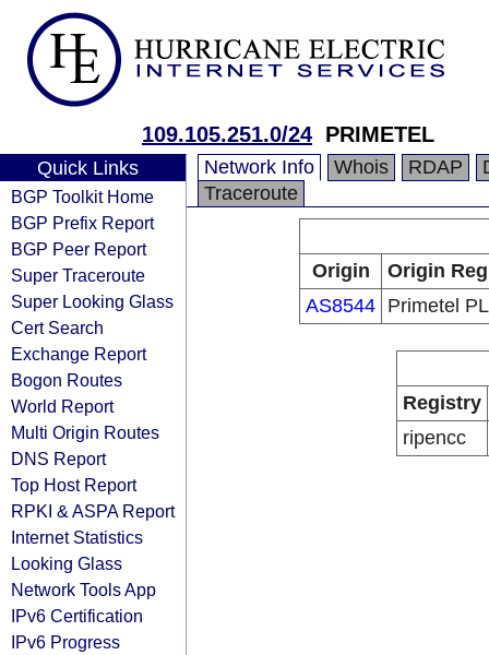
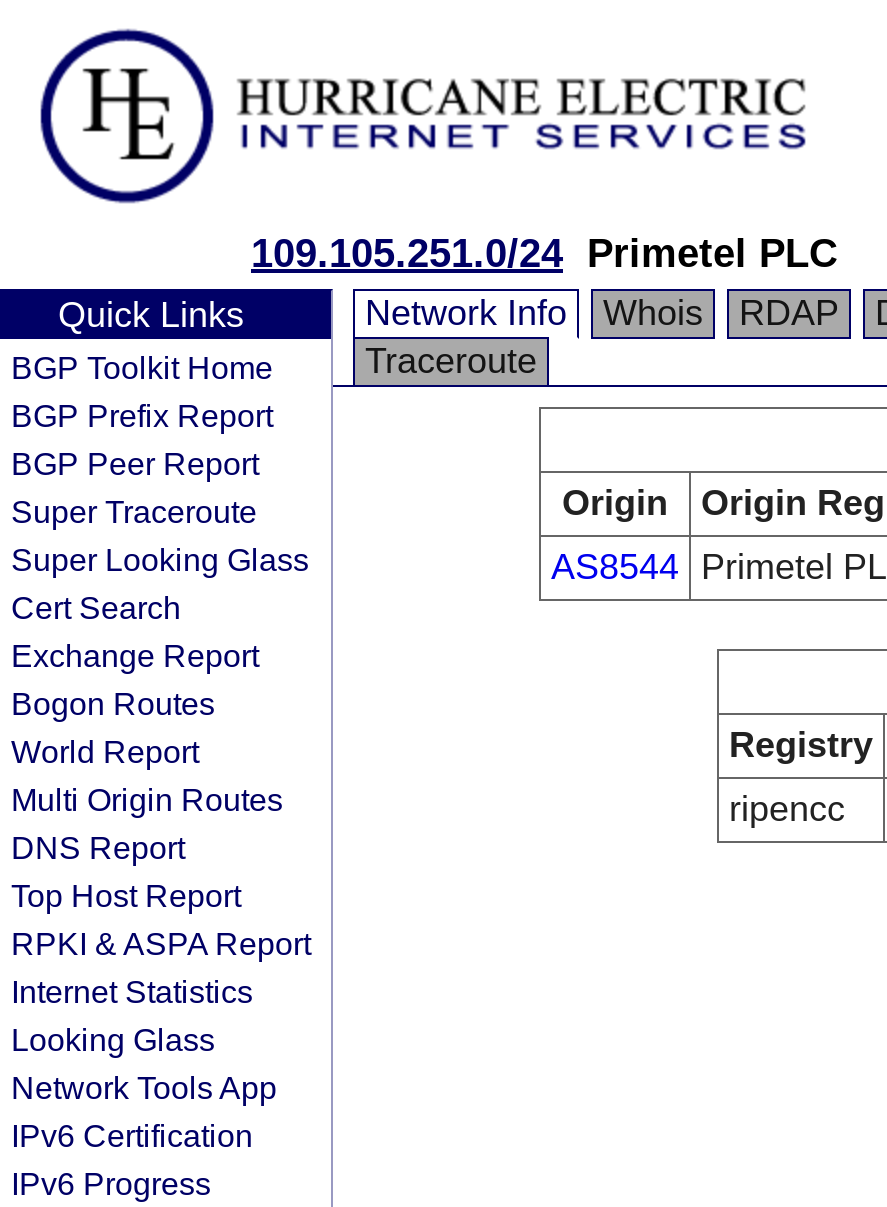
- 109.105.251.0/24 PRIMETEL
+ 109.105.251.0/24 Primetel PLC
